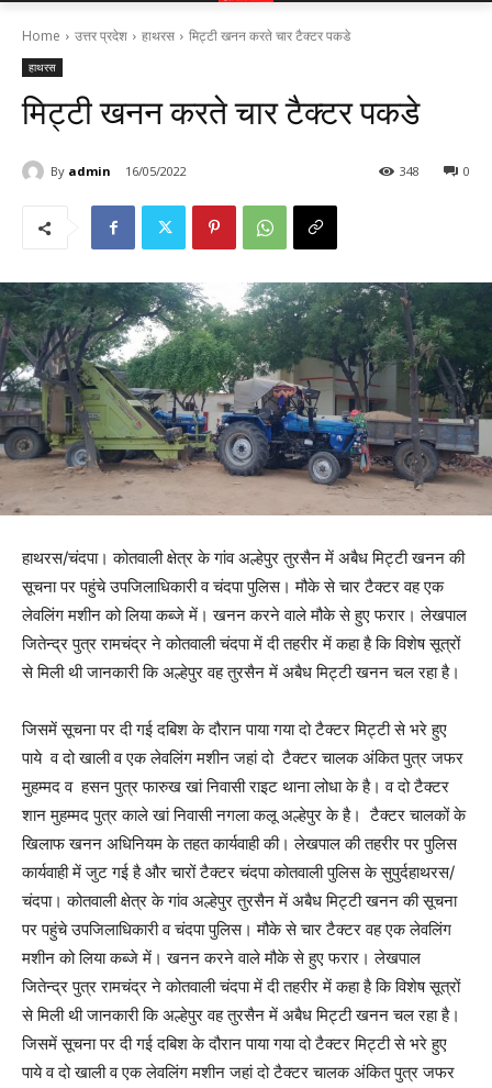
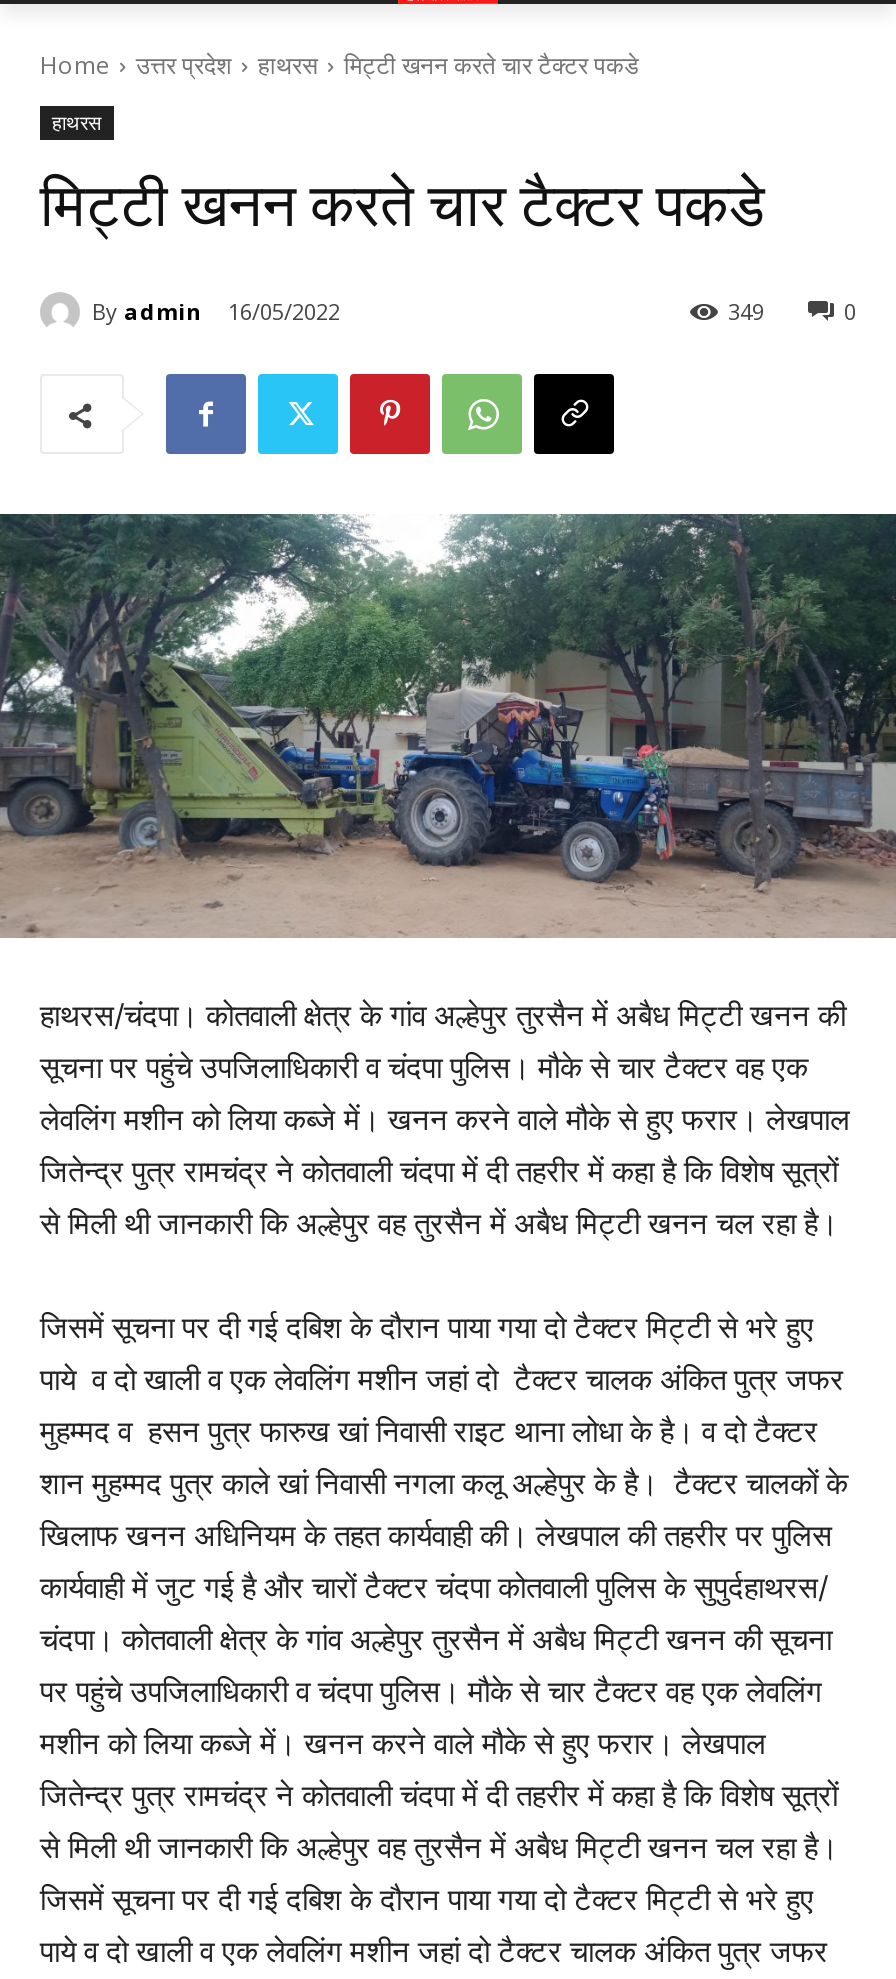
- 348
+ 349
